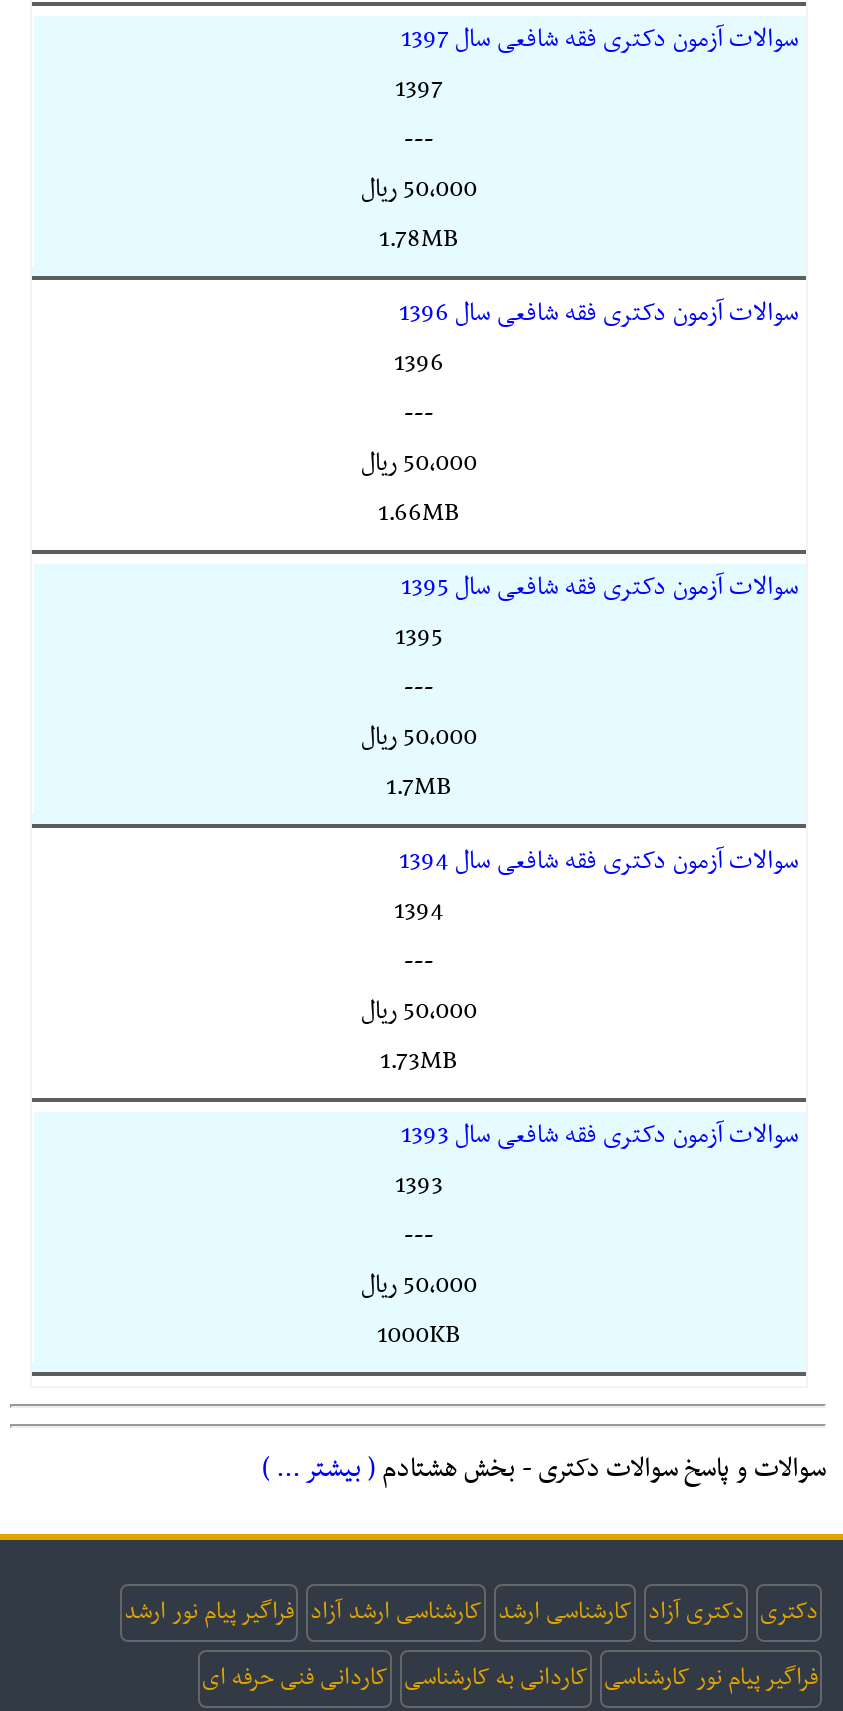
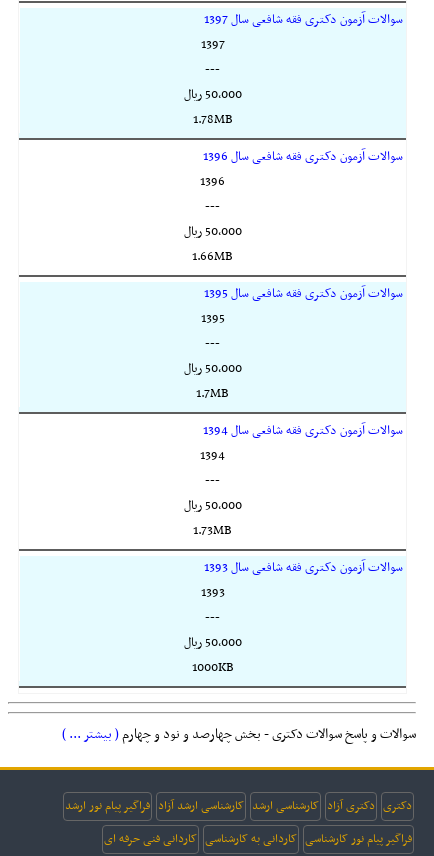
- سوالات و پاسخ سوالات دکتری - بخش هشتادم ( بیشتر ... )
+ سوالات و پاسخ سوالات دکتری - بخش چهارصد و نود و چهارم ( بیشتر ... )
